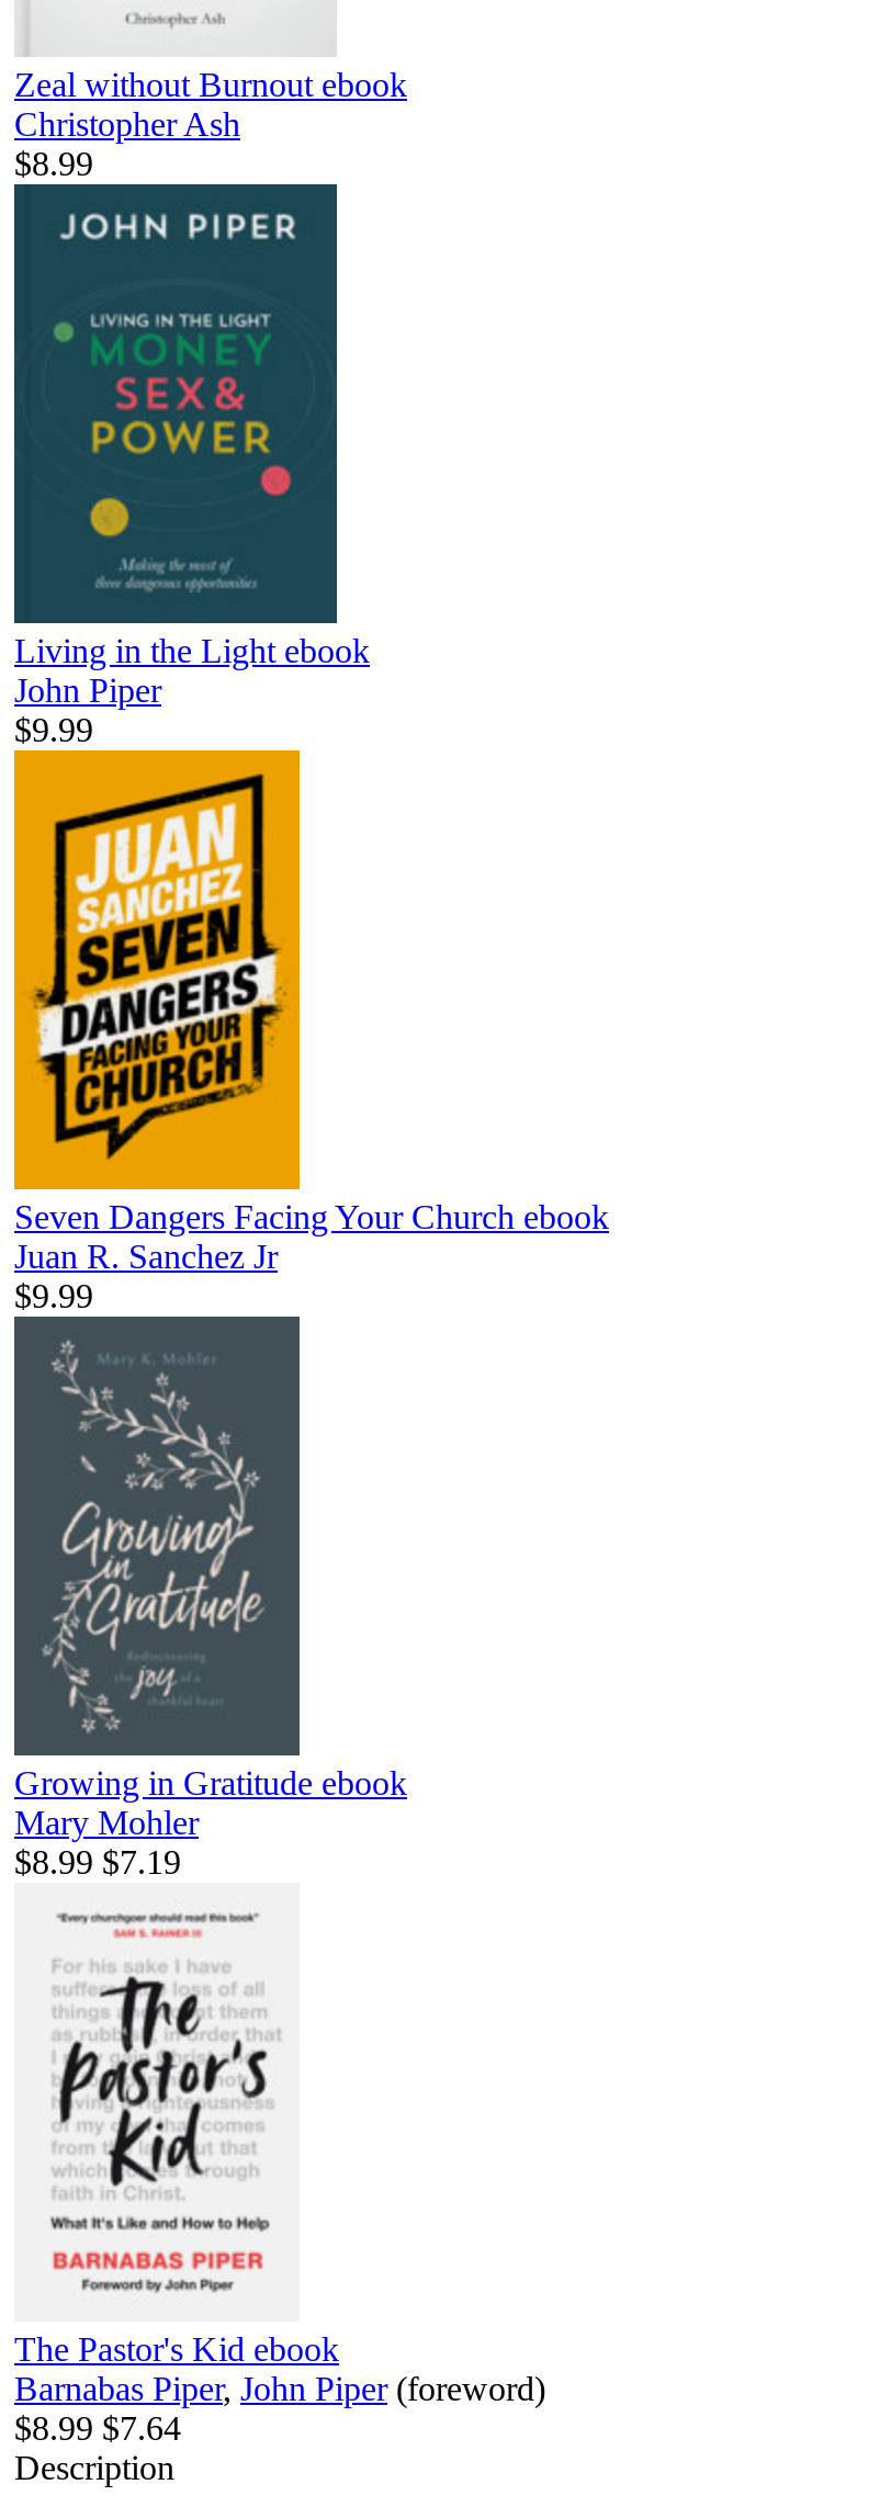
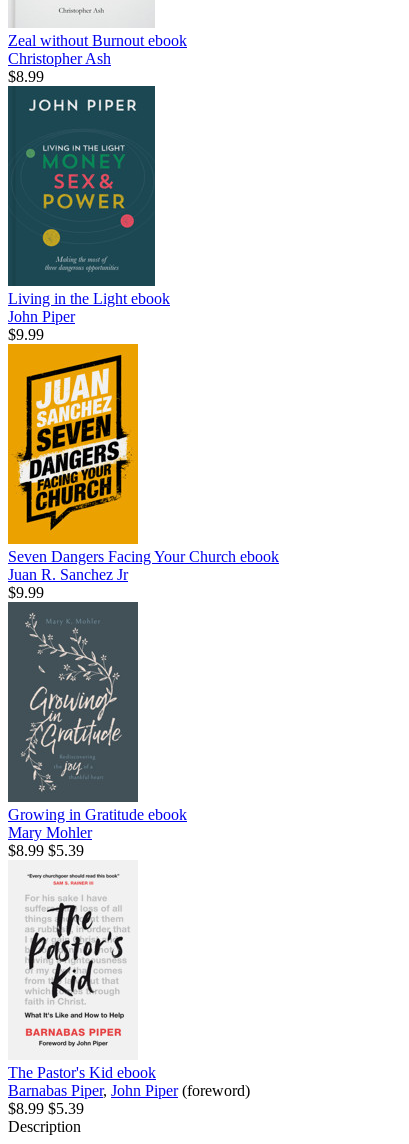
- $8.99 $7.19
+ $8.99 $5.39

- $8.99 $7.64
+ $8.99 $5.39
